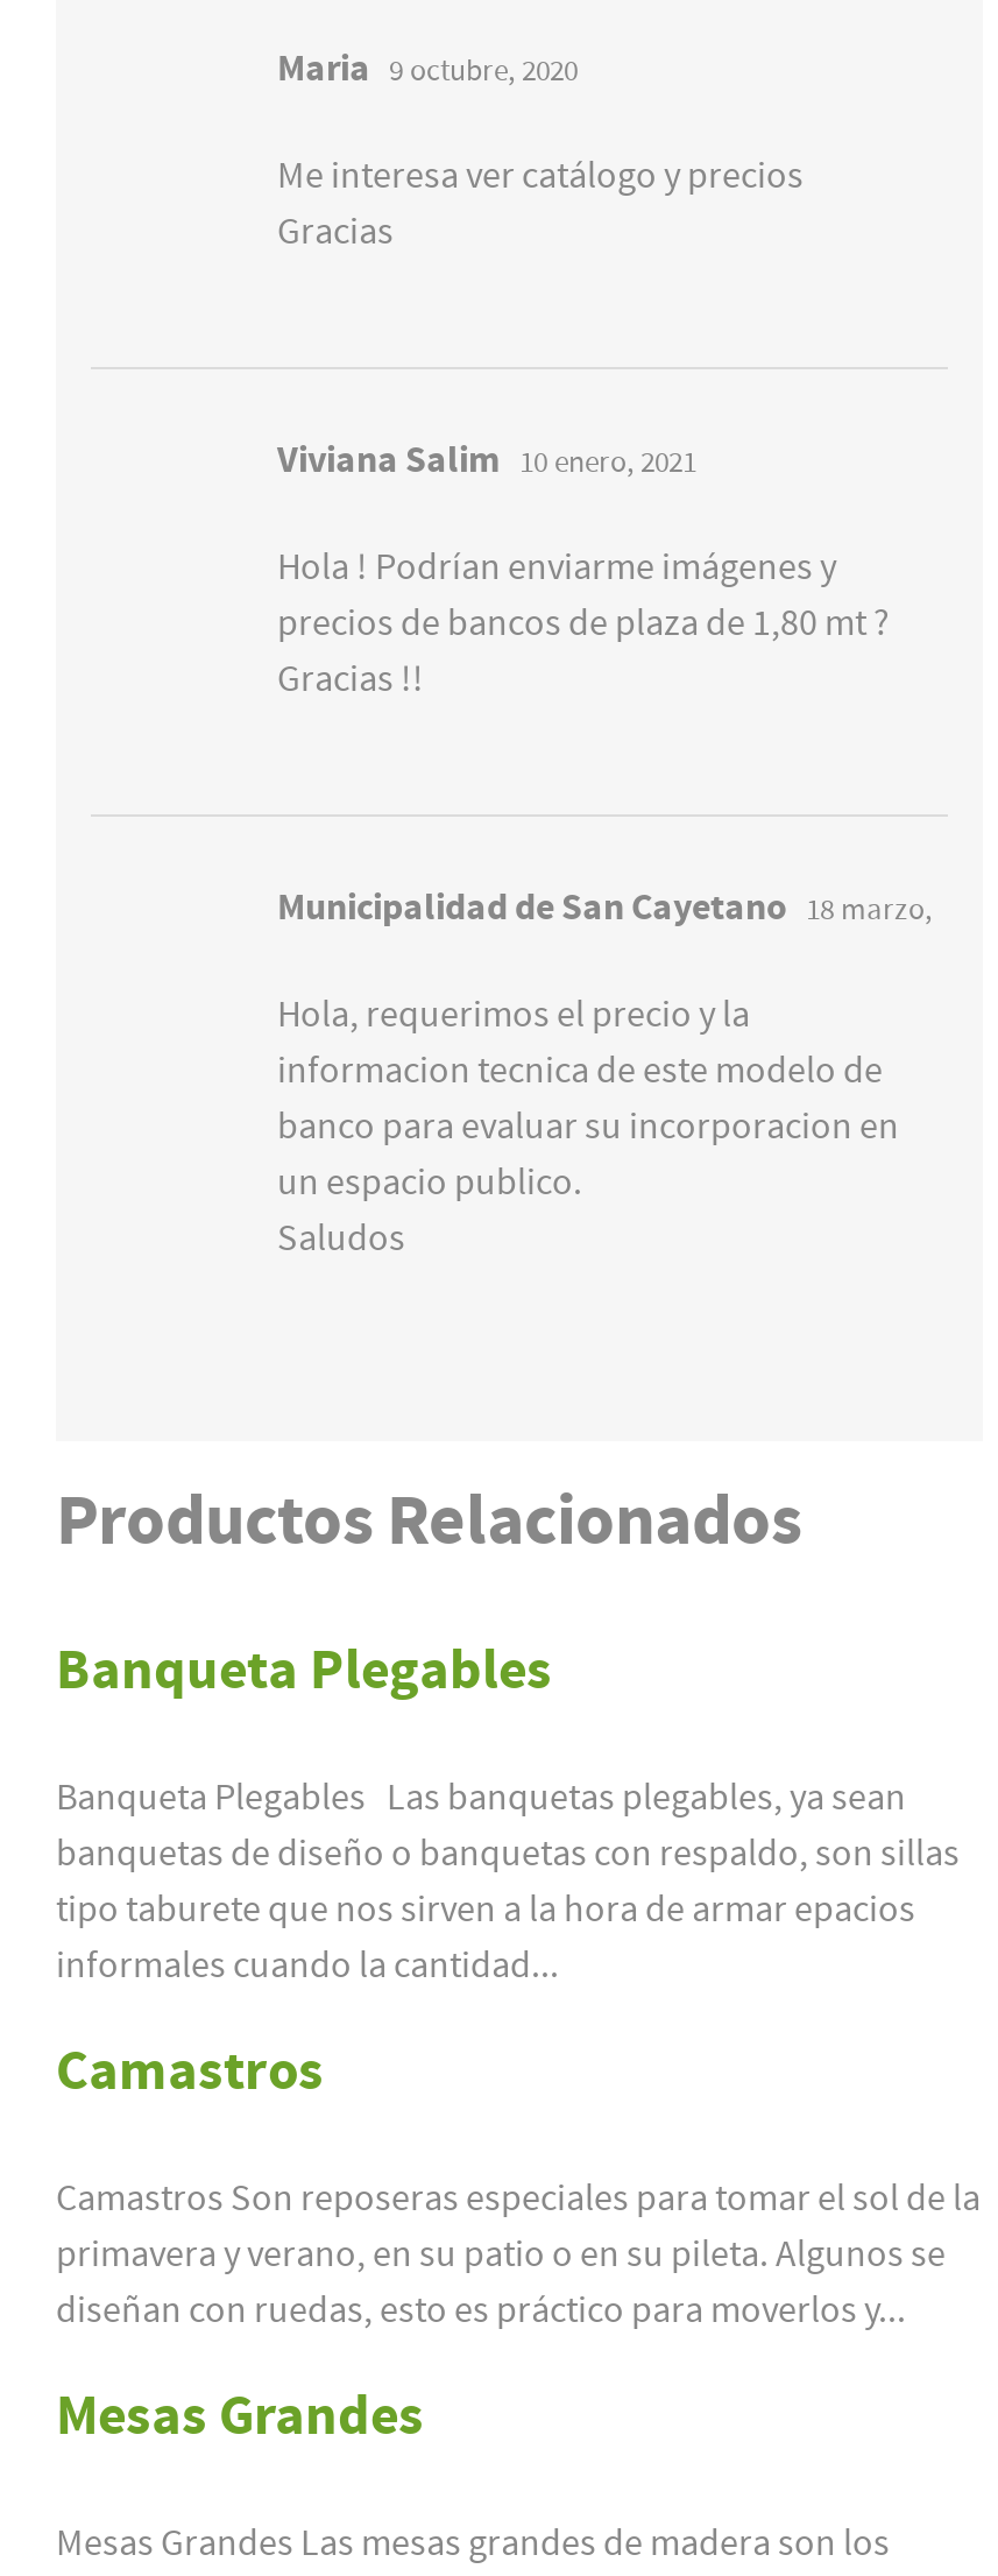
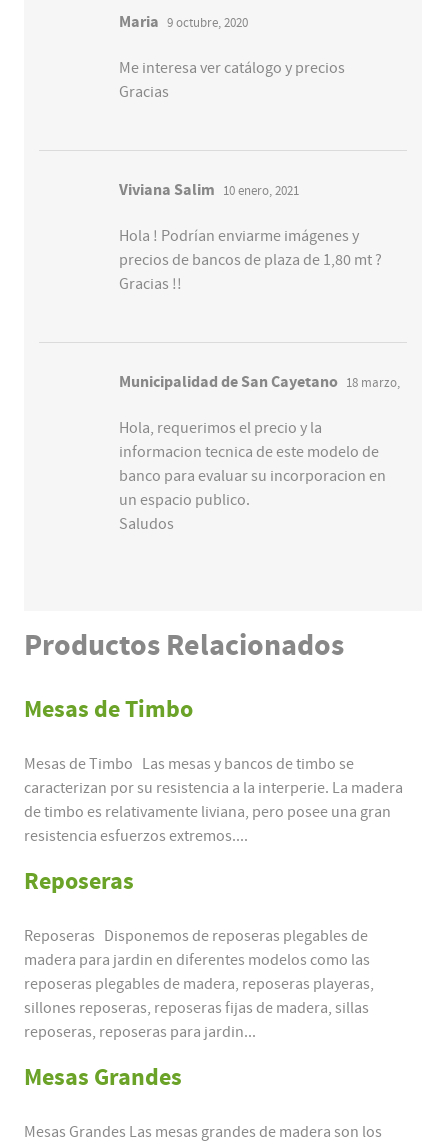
- Banqueta Plegables
+ Mesas de Timbo

- Banqueta Plegables Las banquetas plegables, ya sean
- banquetas de diseño o banquetas con respaldo, son sillas
- tipo taburete que nos sirven a la hora de armar epacios
- informales cuando la cantidad...
+ Mesas de Timbo Las mesas y bancos de timbo se
+ caracterizan por su resistencia a la interperie. La madera
+ de timbo es relativamente liviana, pero posee una gran
+ resistencia esfuerzos extremos....

- Camastros
+ Reposeras

- Camastros Son reposeras especiales para tomar el sol de la
- primavera y verano, en su patio o en su pileta. Algunos se
- diseñan con ruedas, esto es práctico para moverlos y...
+ Reposeras Disponemos de reposeras plegables de
+ madera para jardin en diferentes modelos como las
+ reposeras plegables de madera, reposeras playeras,
+ sillones reposeras, reposeras fijas de madera, sillas
+ reposeras, reposeras para jardin...
